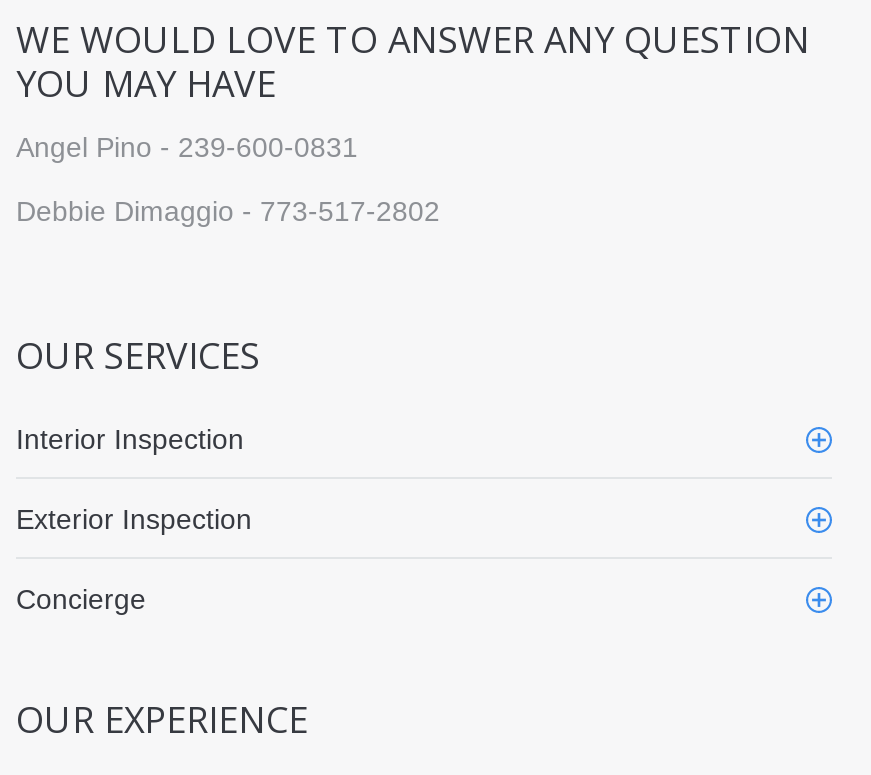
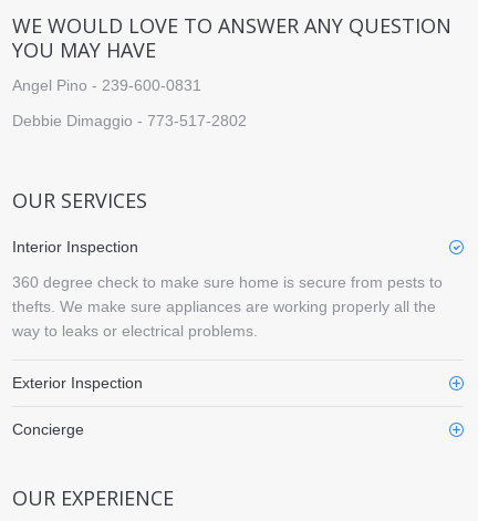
+ 360 degree check to make sure home is secure from pests to
+ thefts. We make sure appliances are working properly all the
+ way to leaks or electrical problems.
